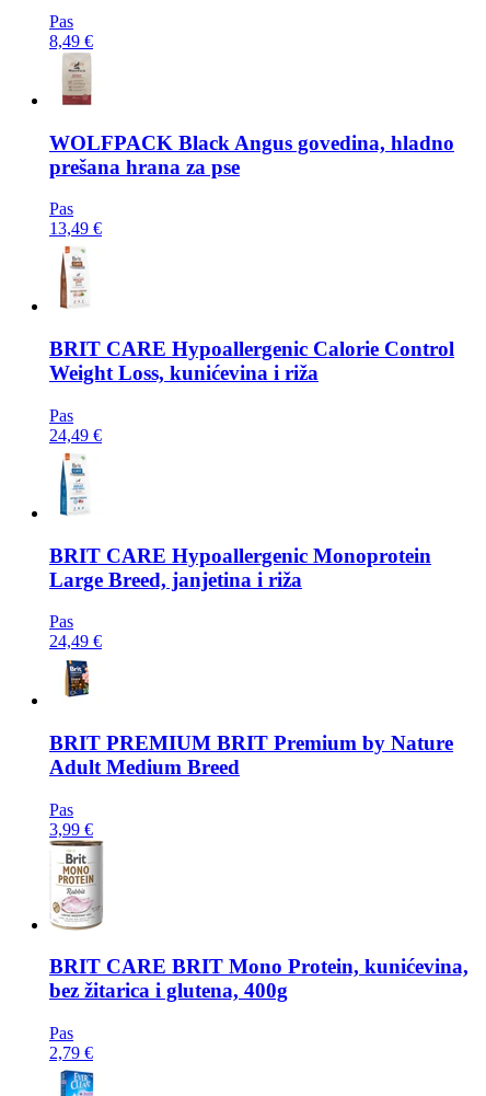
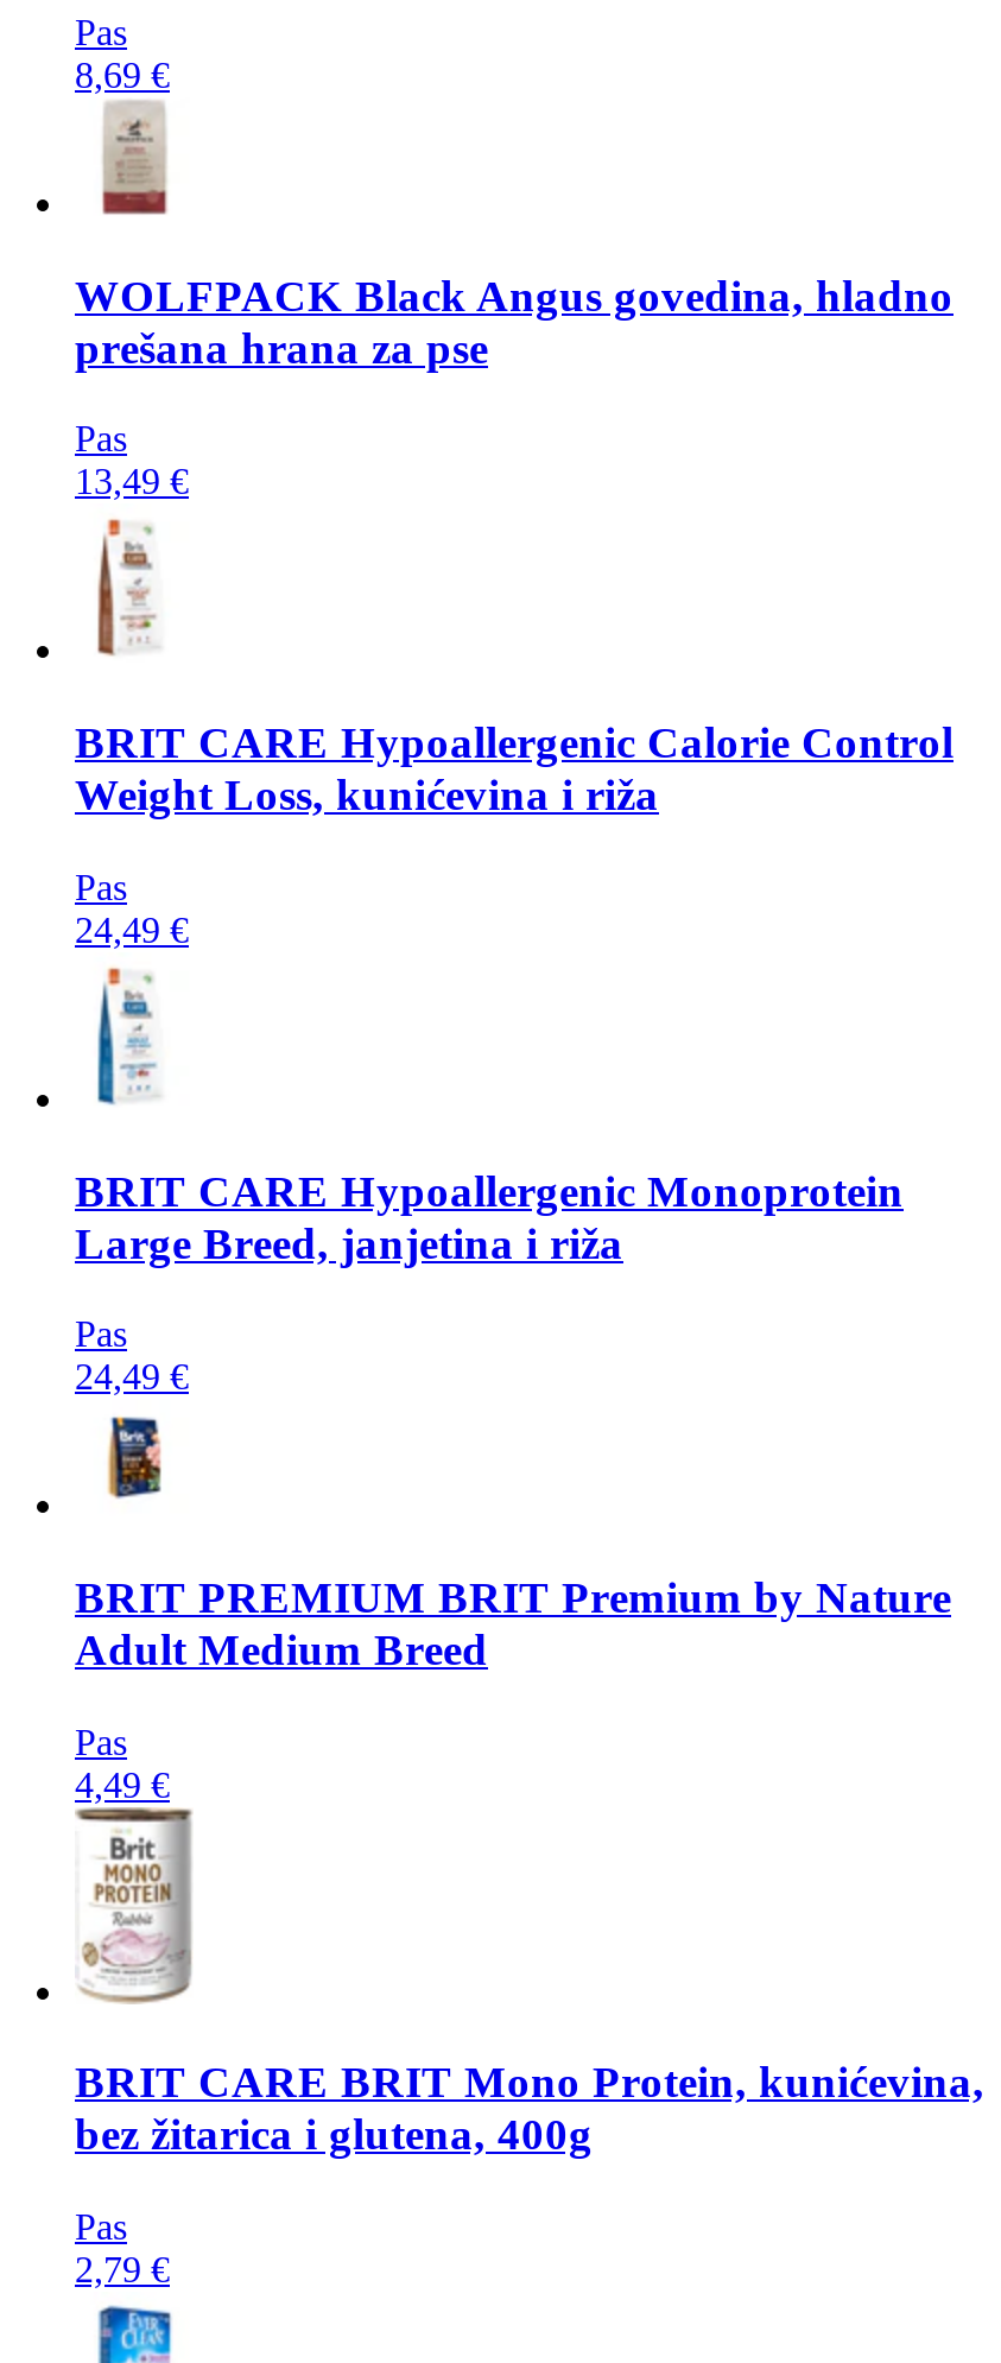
- 8,49 €
+ 8,69 €

- 3,99 €
+ 4,49 €
